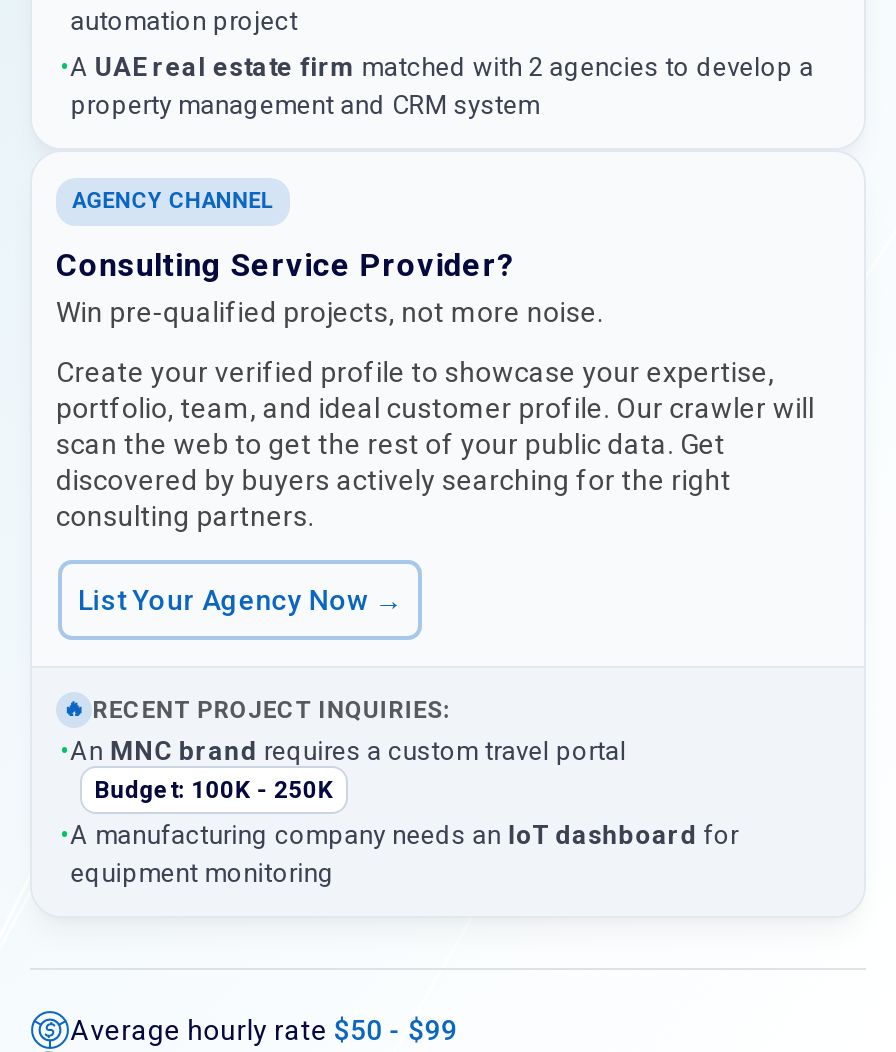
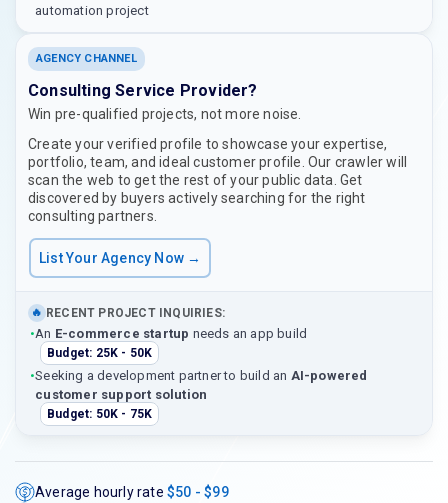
- •A UAE real estate firm matched with 2 agencies to develop a
- property management and CRM system

moved up: AGENCY CHANNEL | Consulting Service Provider? | Win pre-qualified projects, not more noise. | Create your verified profile to showcase your expertise, | portfolio, team, and ideal customer profile. Our crawler will | scan the web to get the rest of your public data. Get | discovered by buyers actively searching for the right | consulting partners.

- •An MNC brand requires a custom travel portal
- Budget: 100K - 250K
+ •An E-commerce startup needs an app build
+ Budget: 25K - 50K

- •A manufacturing company needs an IoT dashboard for
- equipment monitoring
+ •Seeking a development partner to build an AI-powered
+ customer support solution
+ Budget: 50K - 75K
